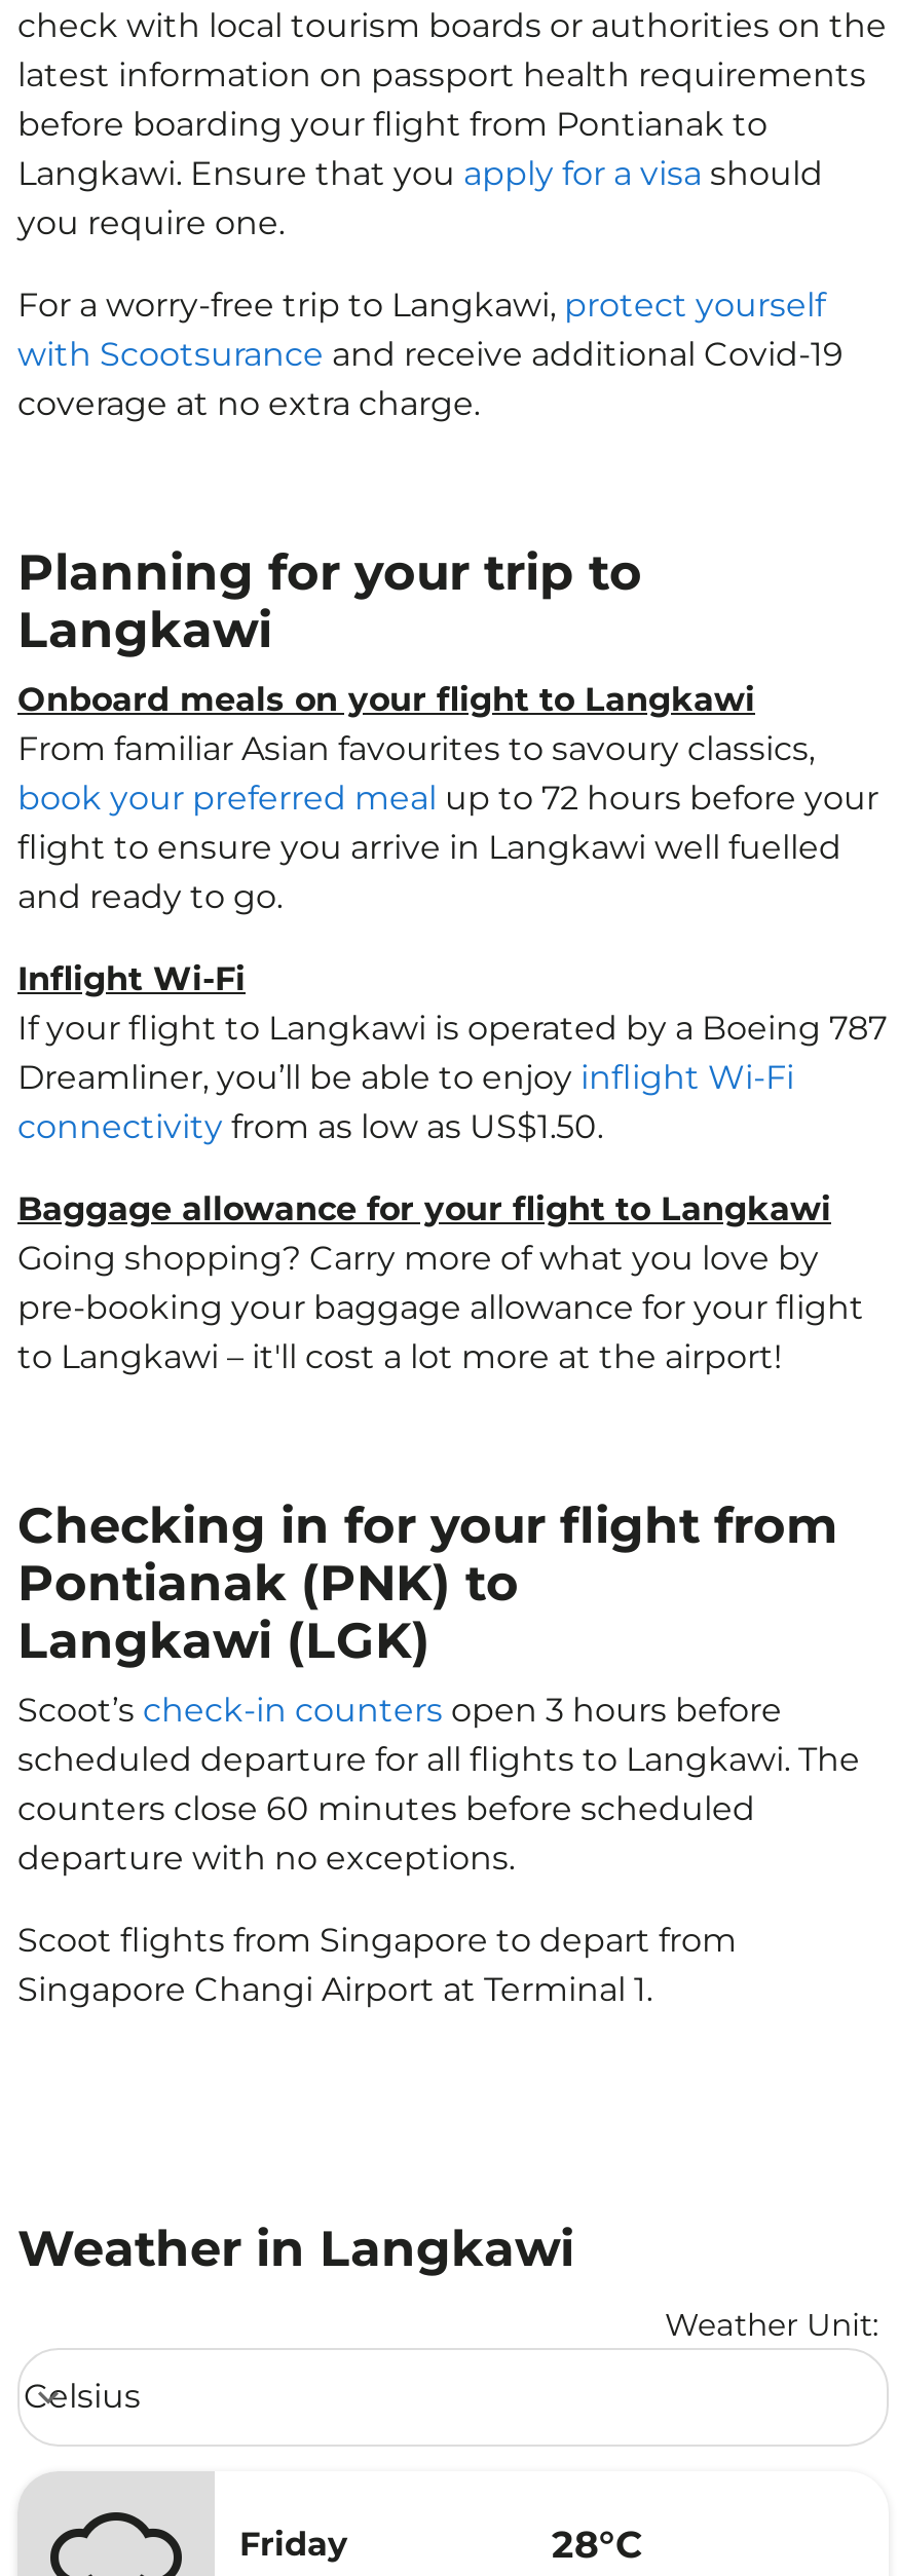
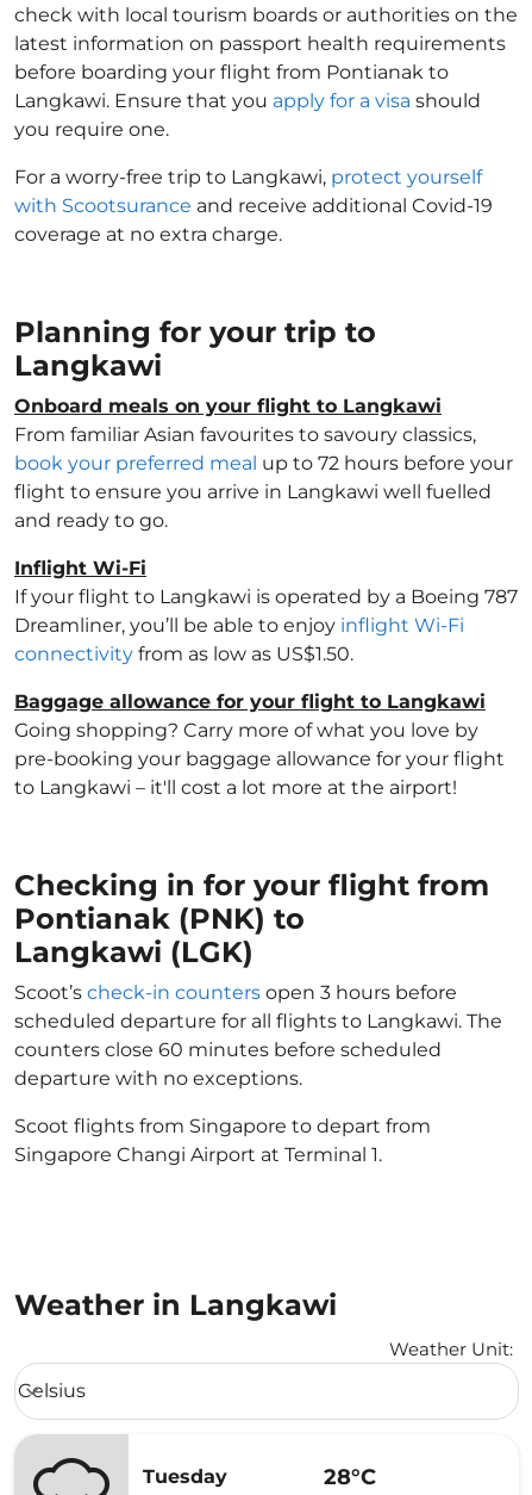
- Friday
+ Tuesday
